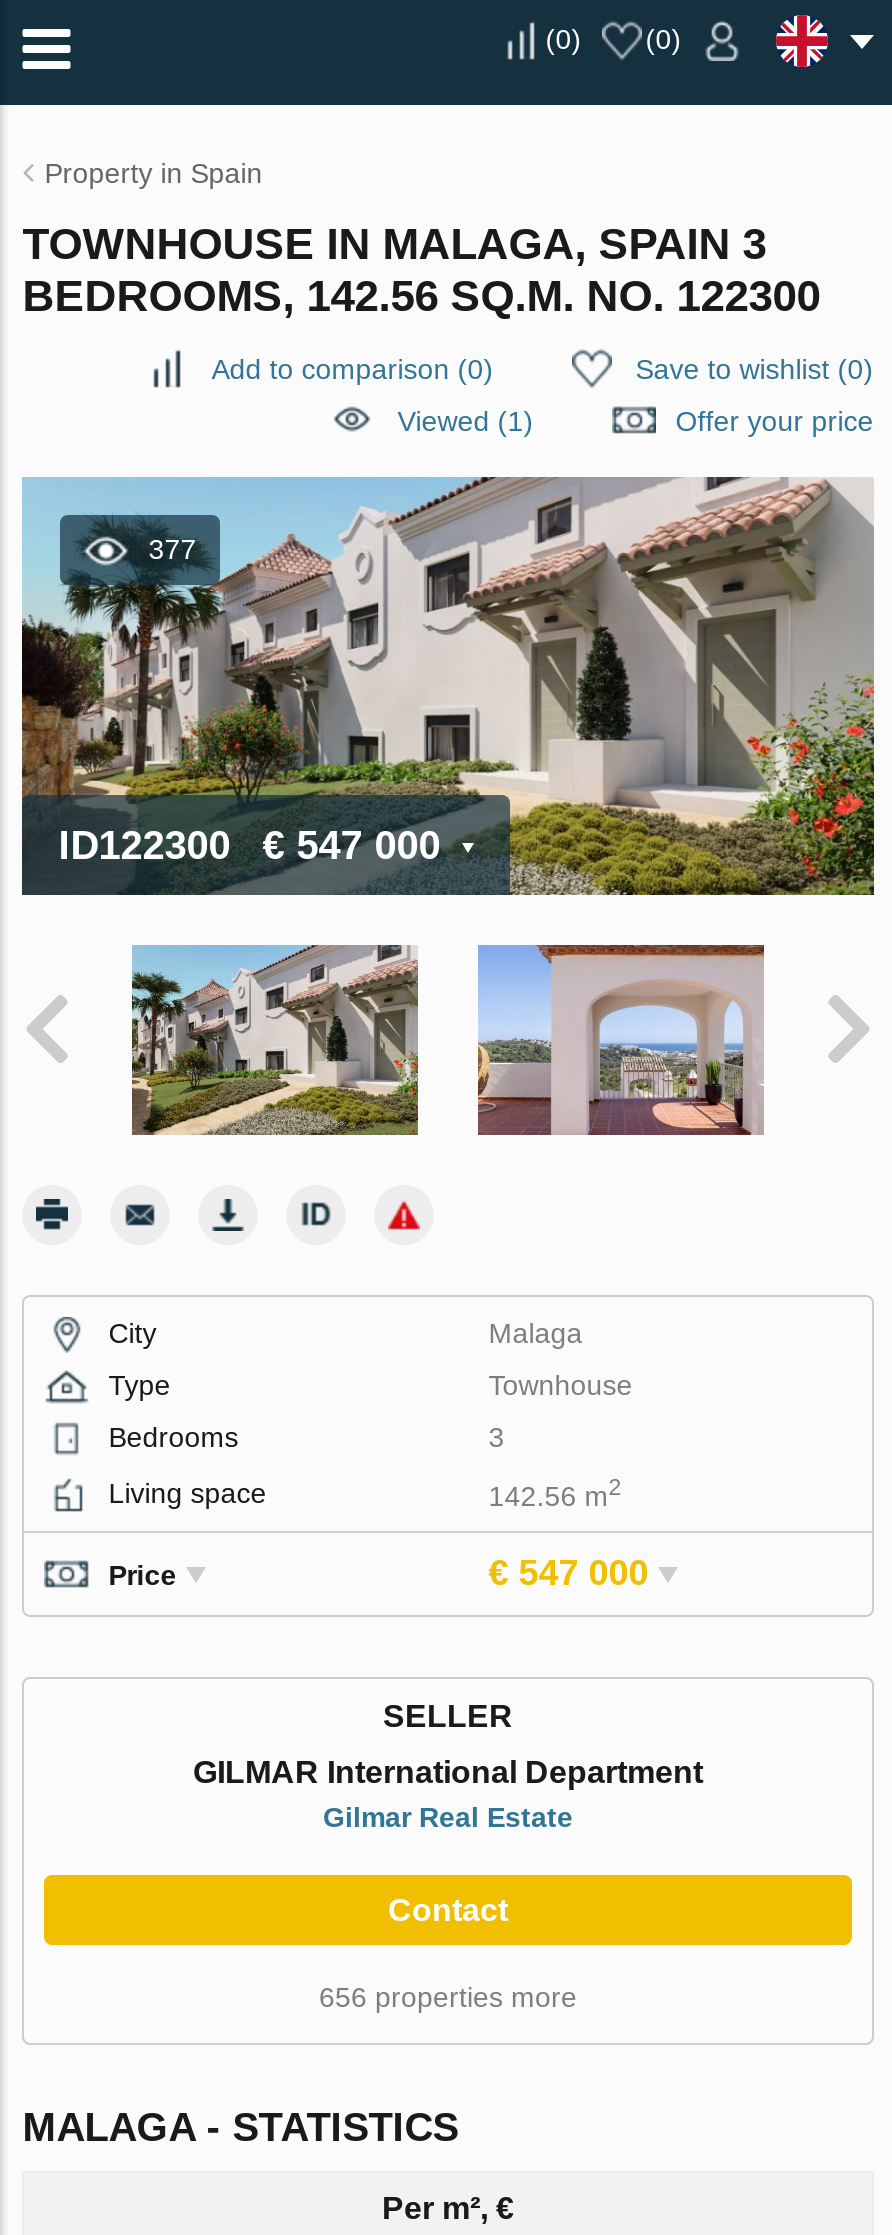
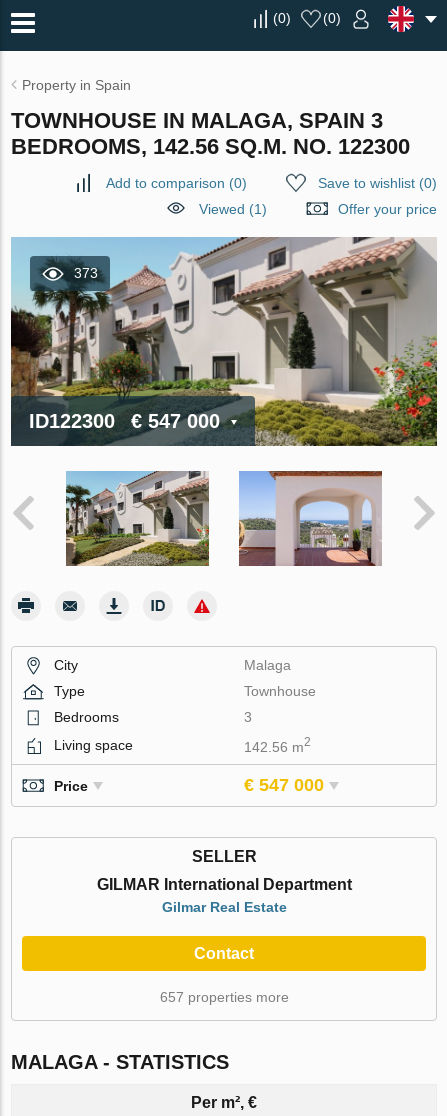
- 377
+ 373

- 656 properties more
+ 657 properties more
